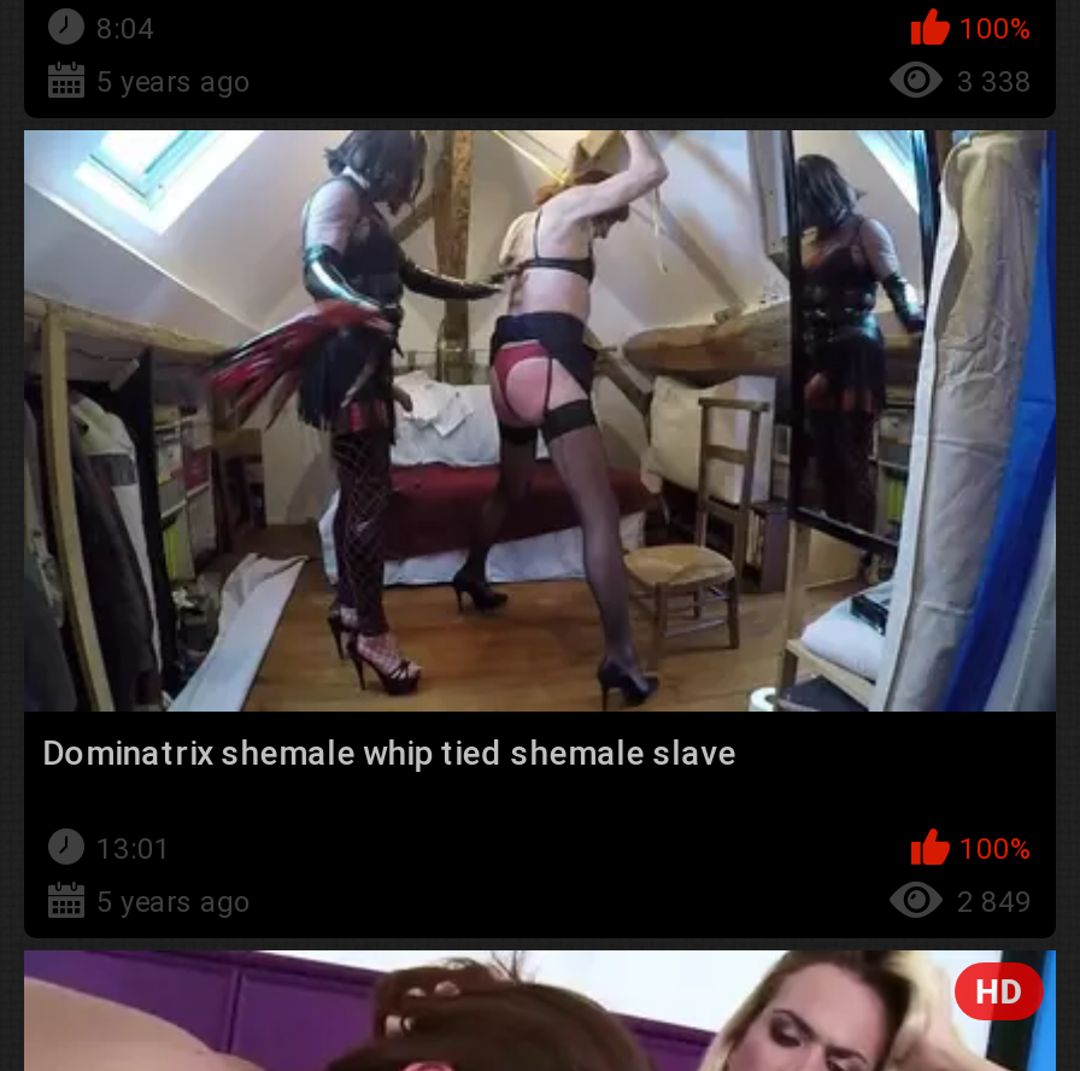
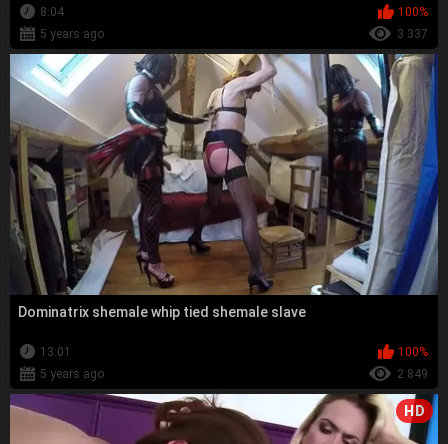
- 3 338
+ 3 337
